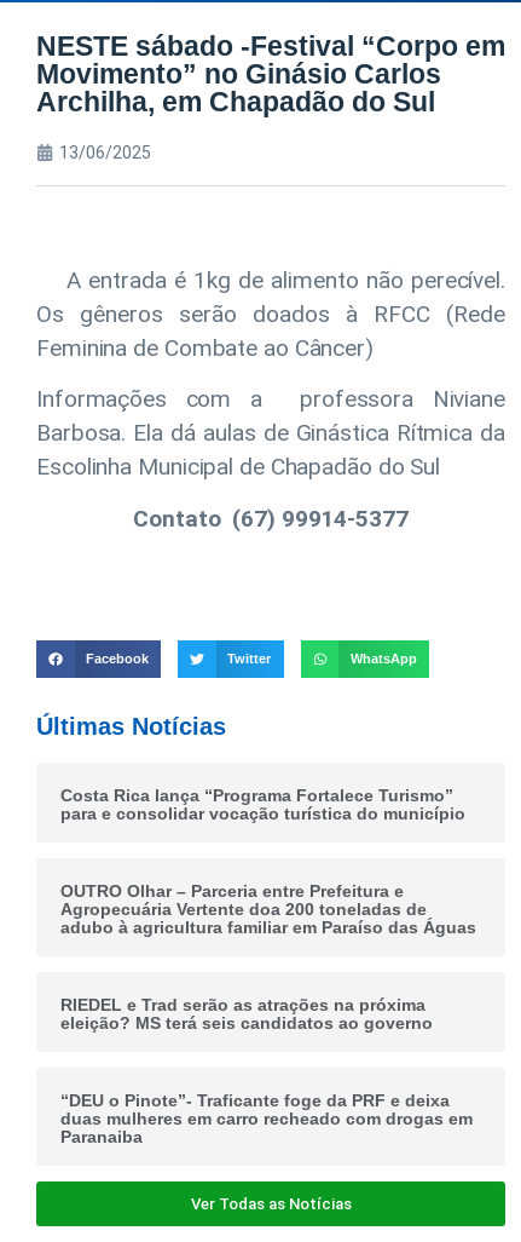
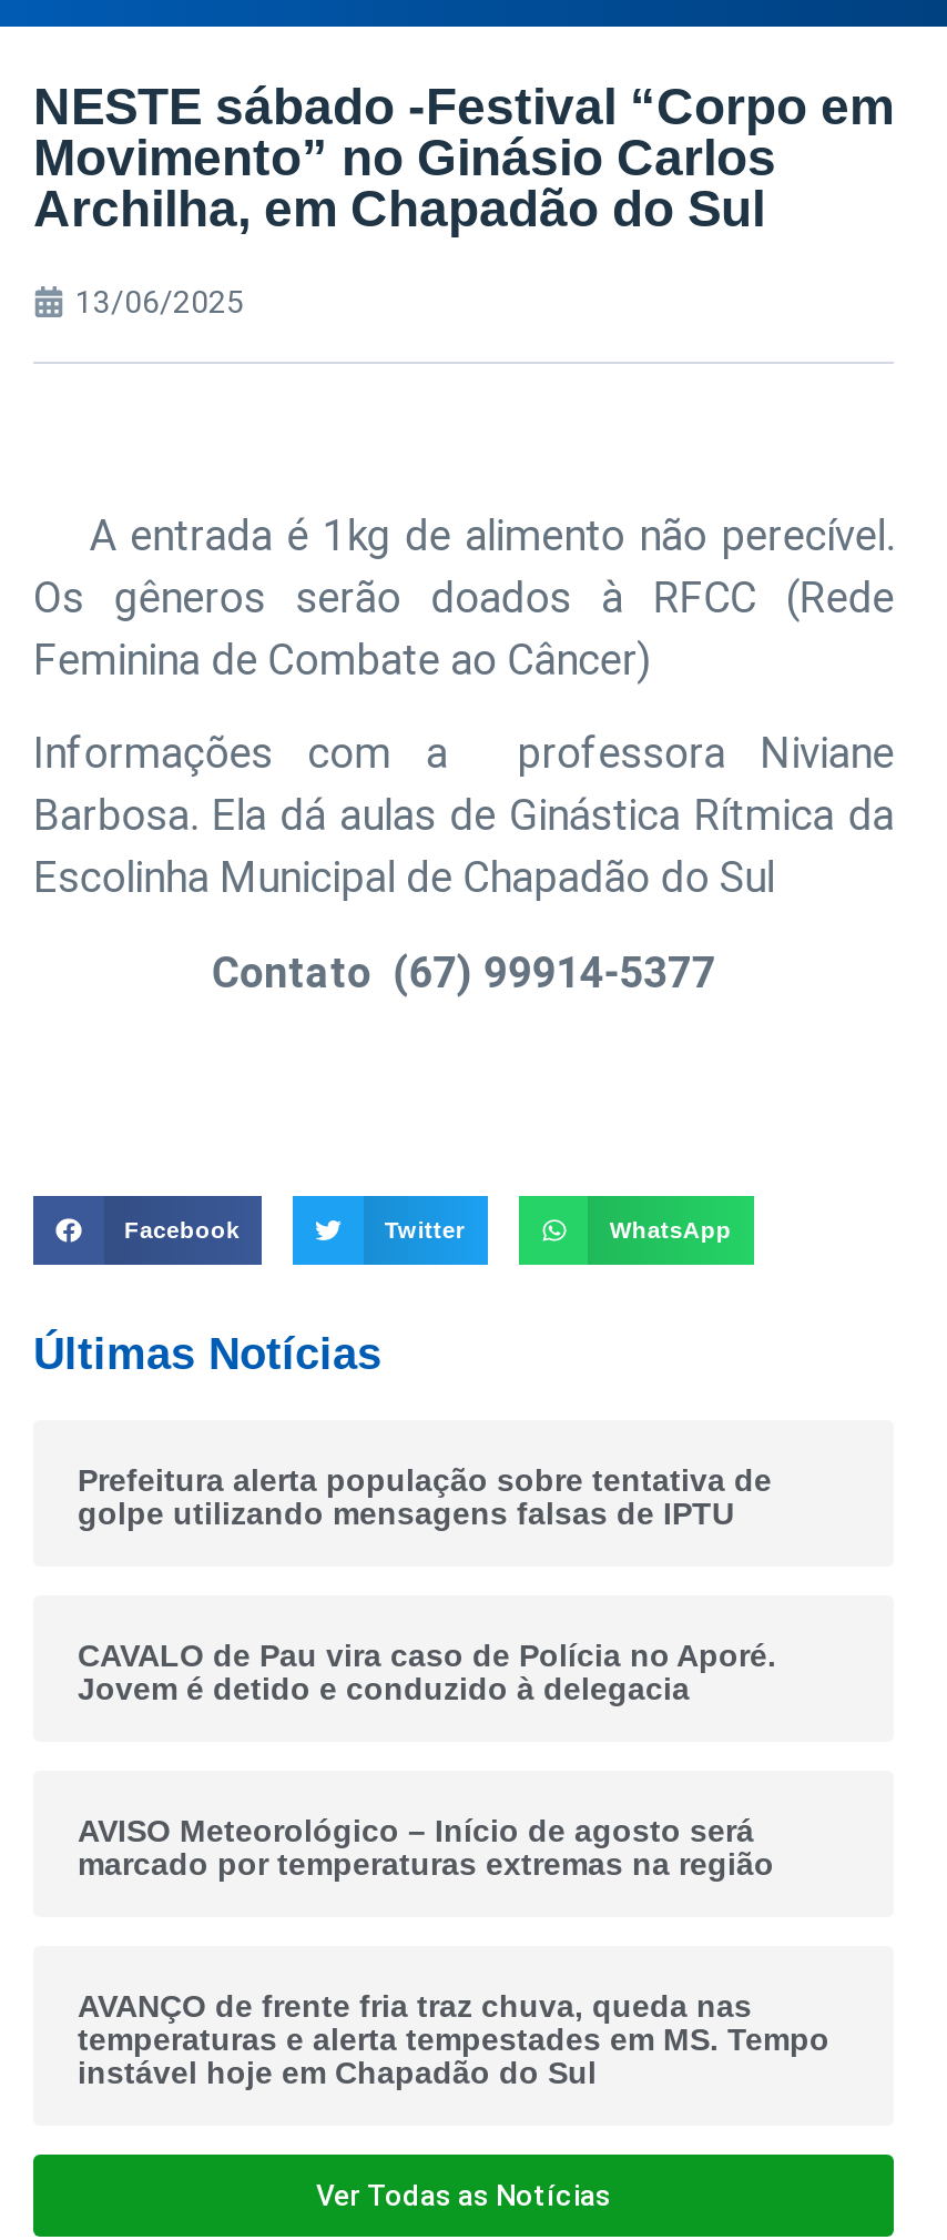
- Costa Rica lança “Programa Fortalece Turismo”
- para e consolidar vocação turística do município
+ Prefeitura alerta população sobre tentativa de
+ golpe utilizando mensagens falsas de IPTU

- OUTRO Olhar – Parceria entre Prefeitura e
- Agropecuária Vertente doa 200 toneladas de
- adubo à agricultura familiar em Paraíso das Águas
+ CAVALO de Pau vira caso de Polícia no Aporé.
+ Jovem é detido e conduzido à delegacia

- RIEDEL e Trad serão as atrações na próxima
- eleição? MS terá seis candidatos ao governo
+ AVISO Meteorológico – Início de agosto será
+ marcado por temperaturas extremas na região

- “DEU o Pinote”- Traficante foge da PRF e deixa
- duas mulheres em carro recheado com drogas em
- Paranaiba
+ AVANÇO de frente fria traz chuva, queda nas
+ temperaturas e alerta tempestades em MS. Tempo
+ instável hoje em Chapadão do Sul
